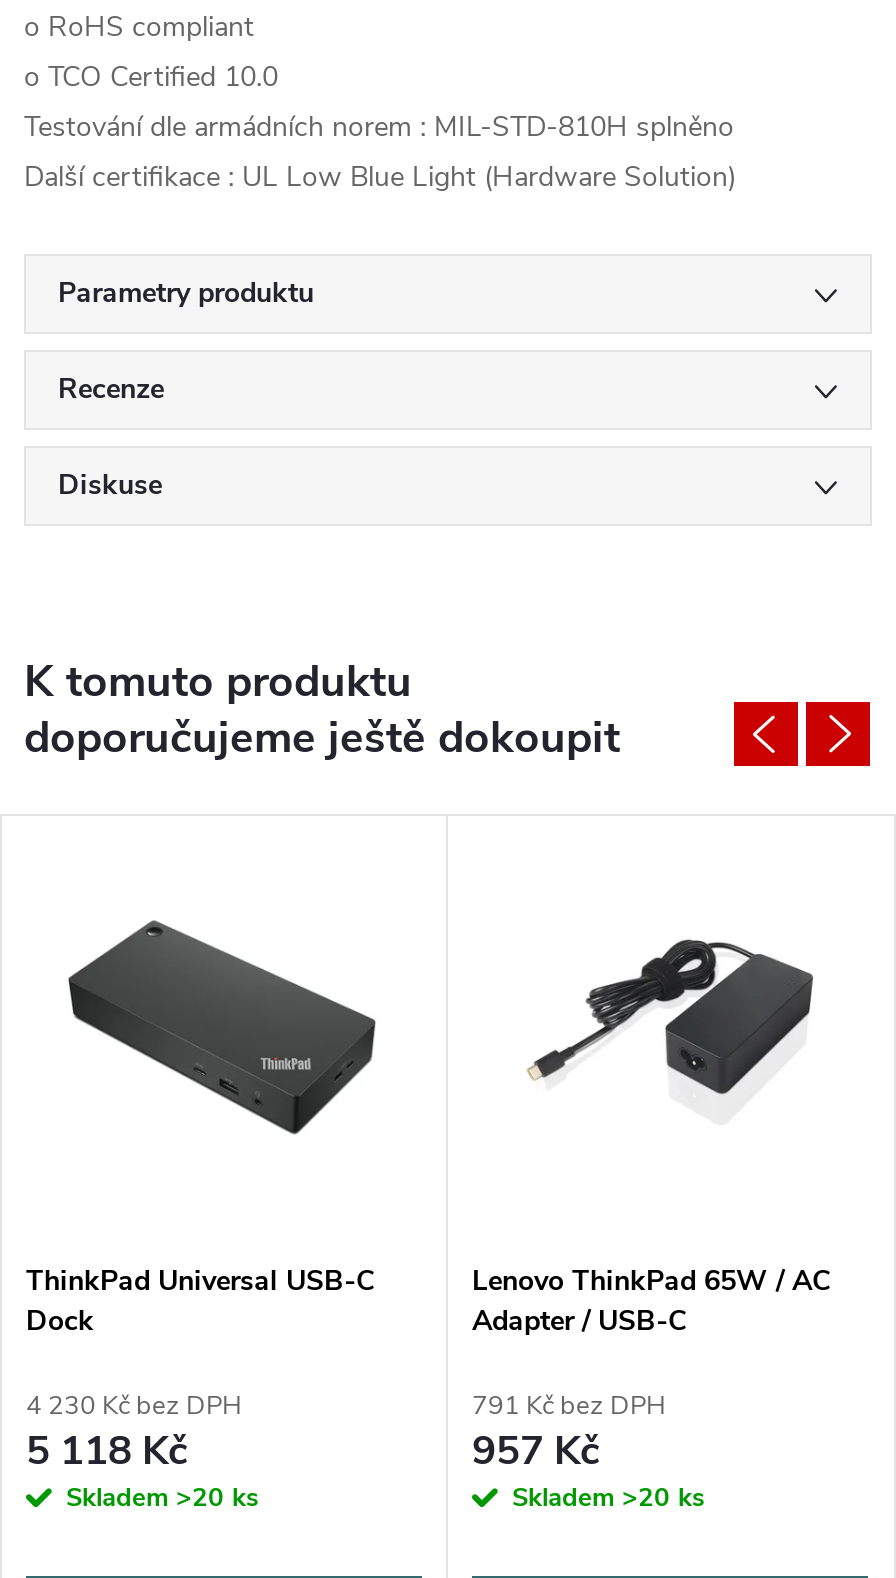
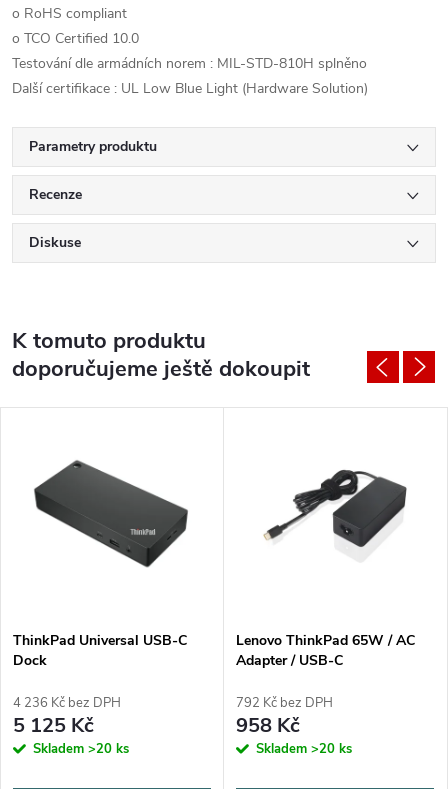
- 4 230 Kč bez DPH
+ 4 236 Kč bez DPH

- 791 Kč bez DPH
+ 792 Kč bez DPH

- 5 118 Kč
+ 5 125 Kč

- 957 Kč
+ 958 Kč
